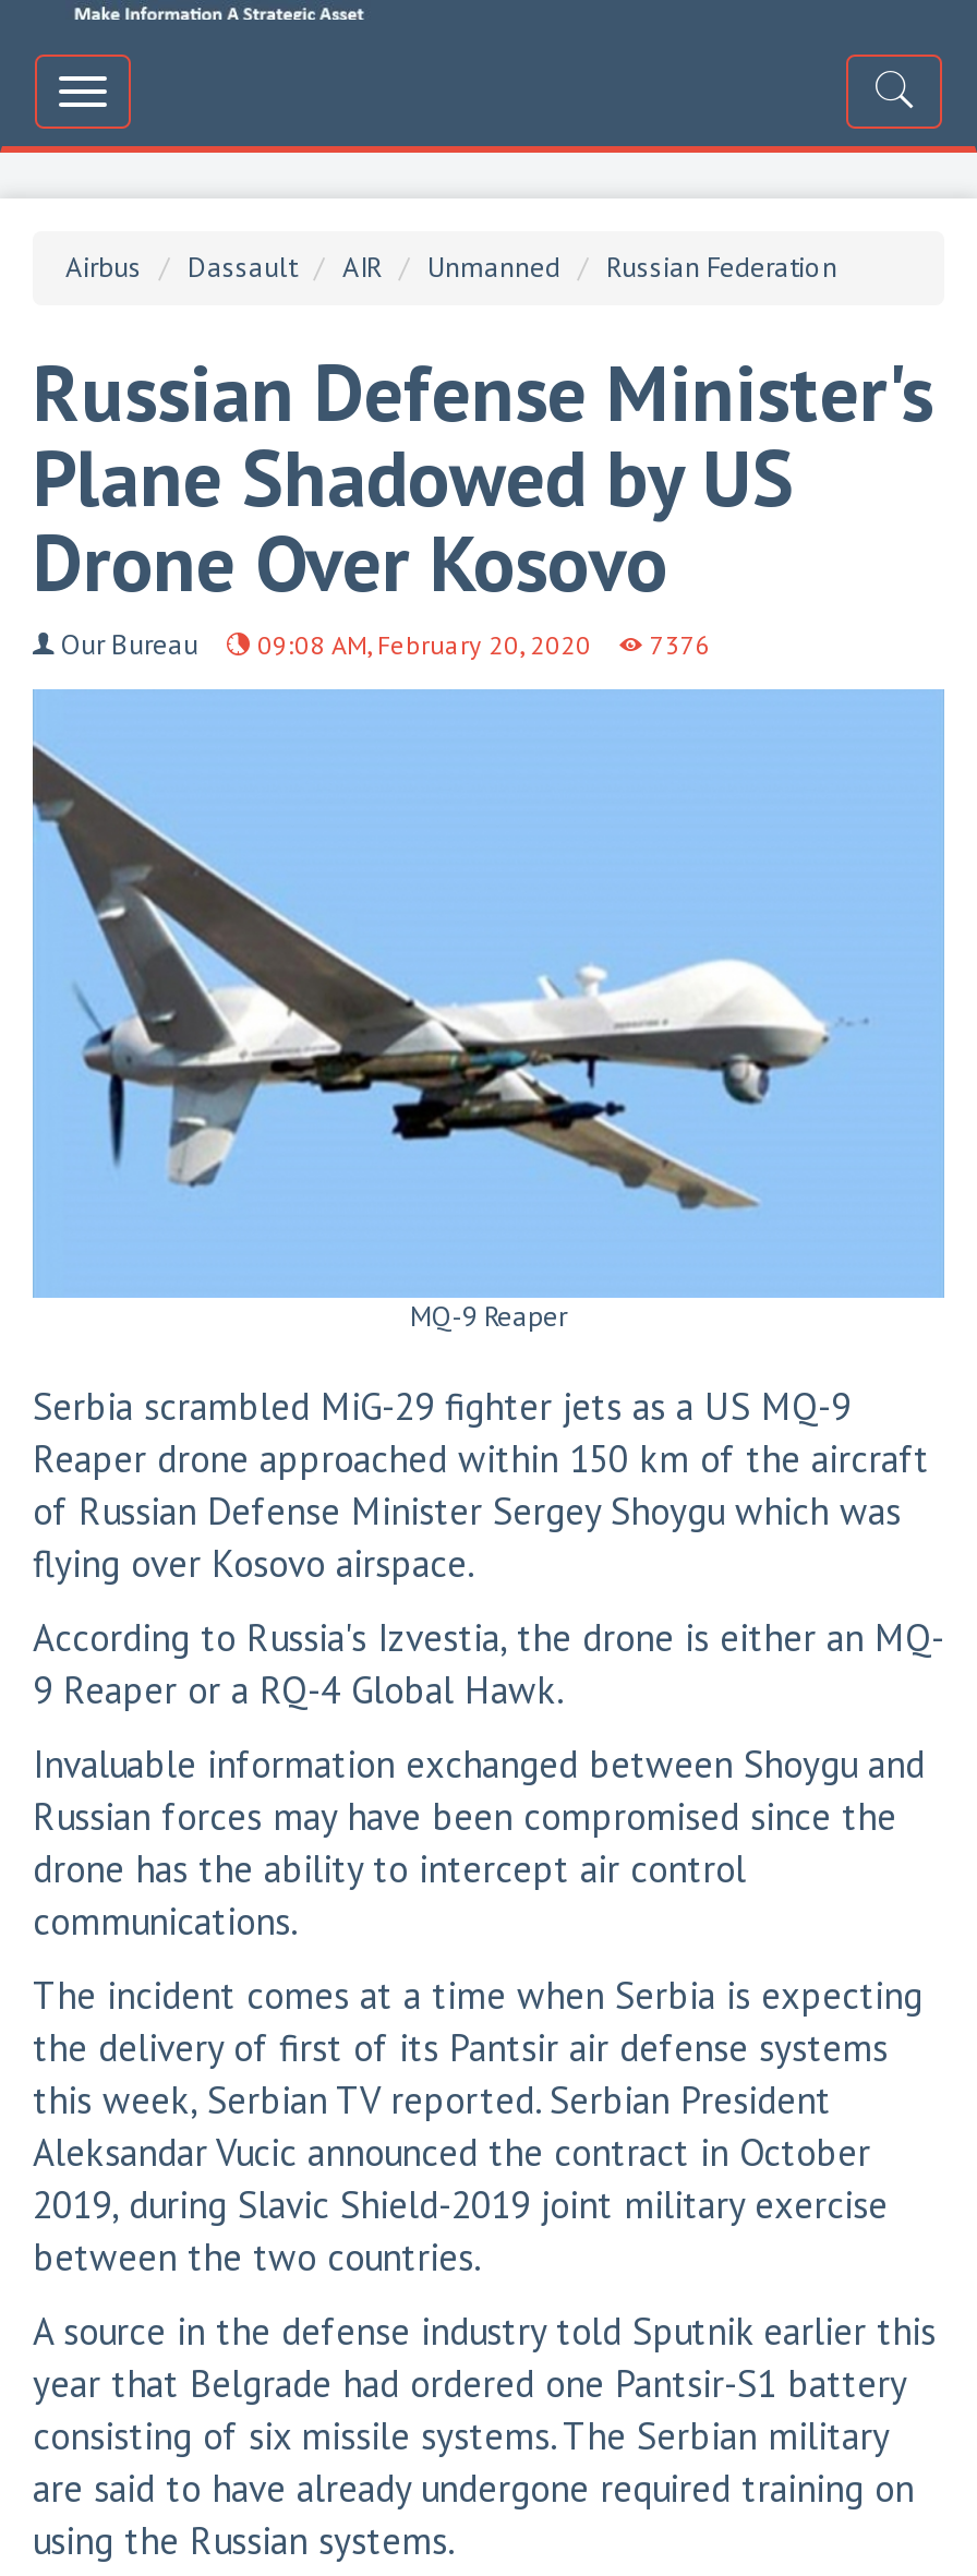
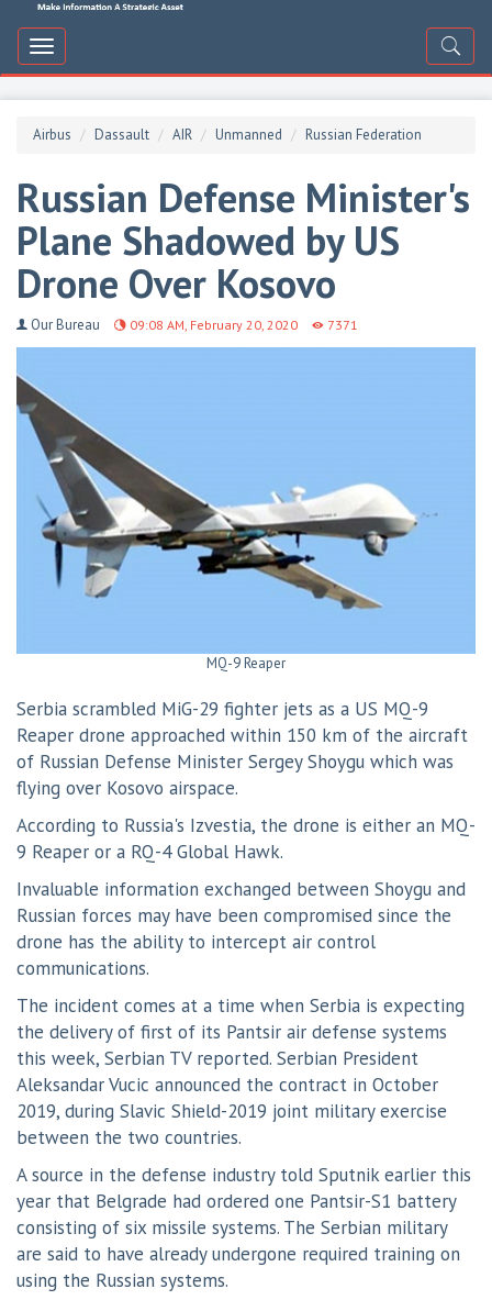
- Our Bureau 09:08 AM, February 20, 2020 7376
+ Our Bureau 09:08 AM, February 20, 2020 7371
